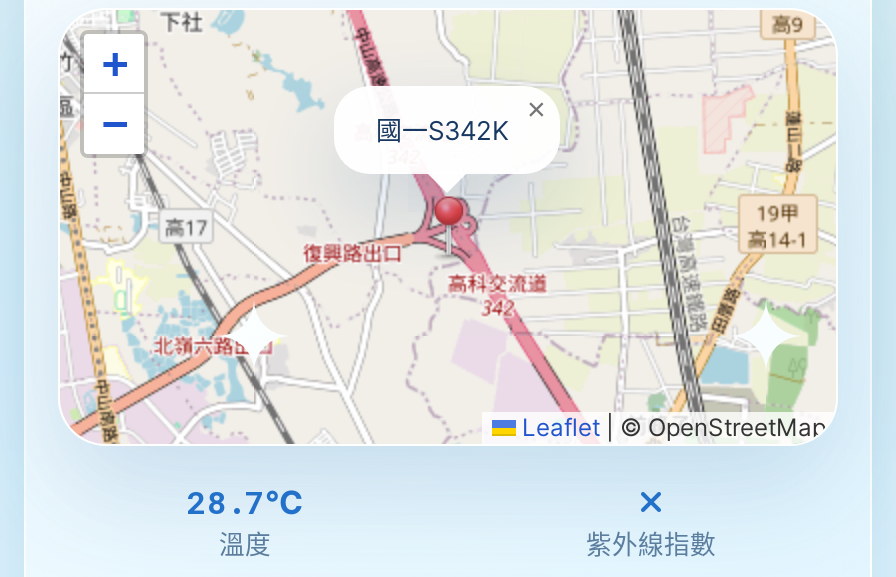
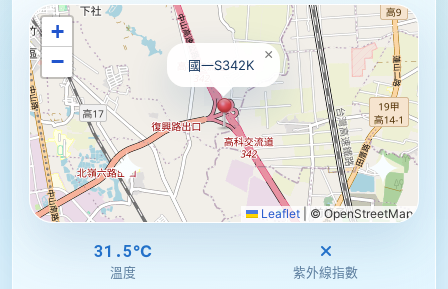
- 28.7°C
+ 31.5°C
